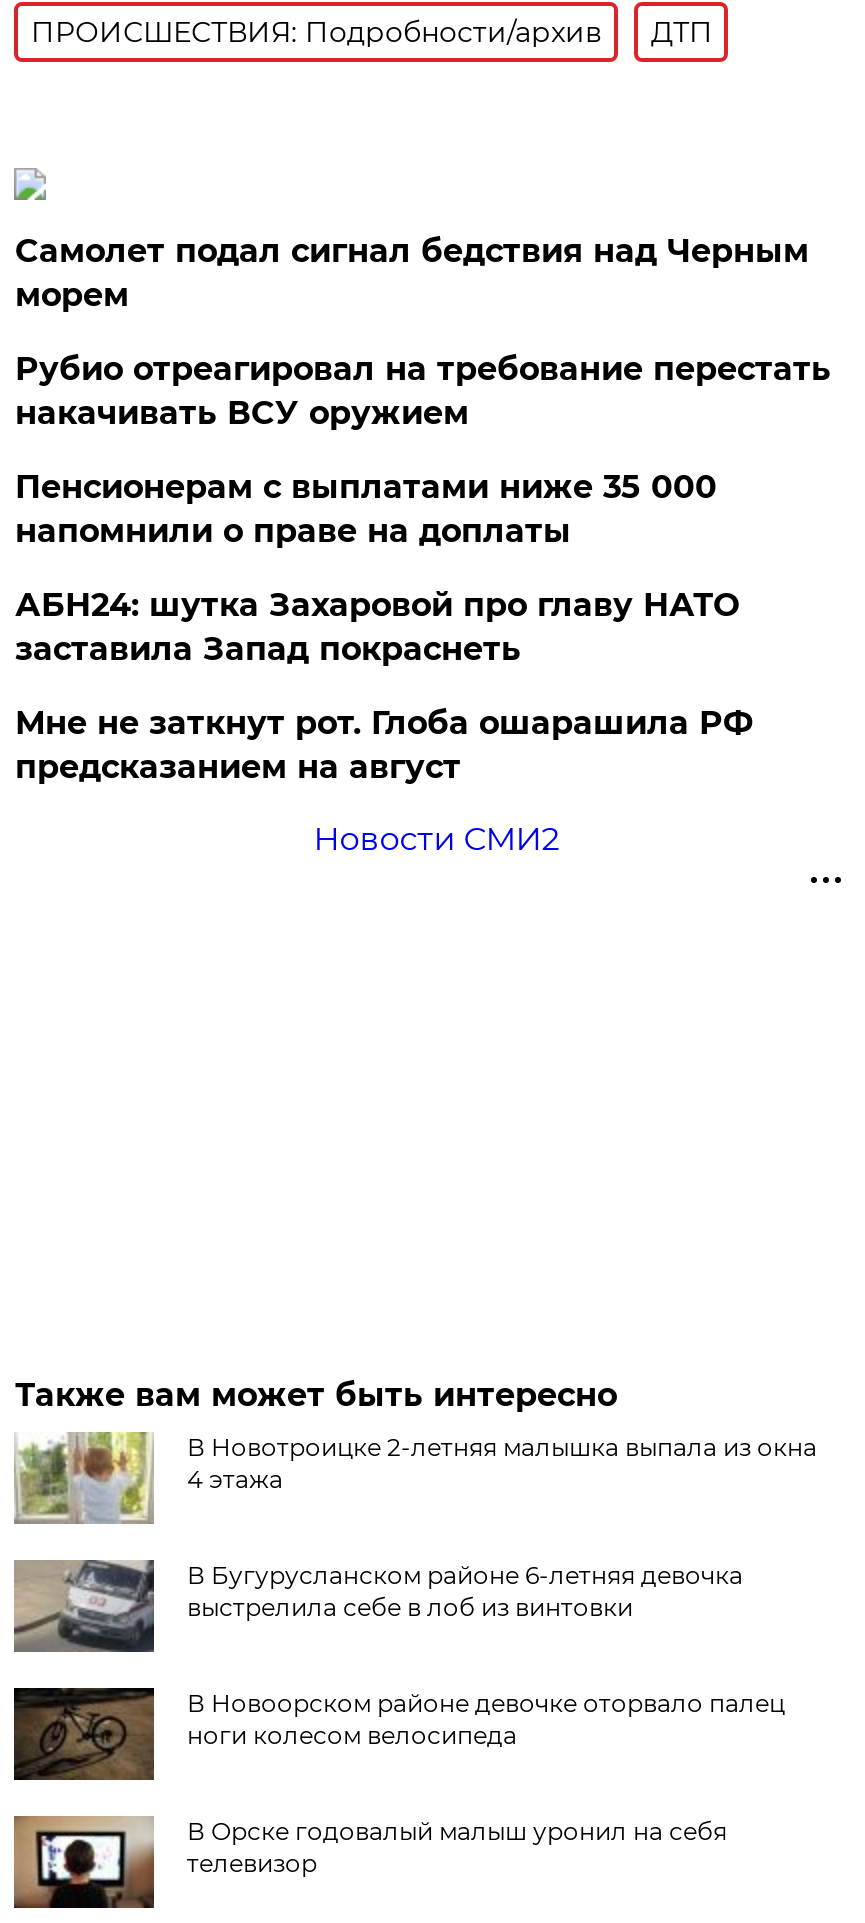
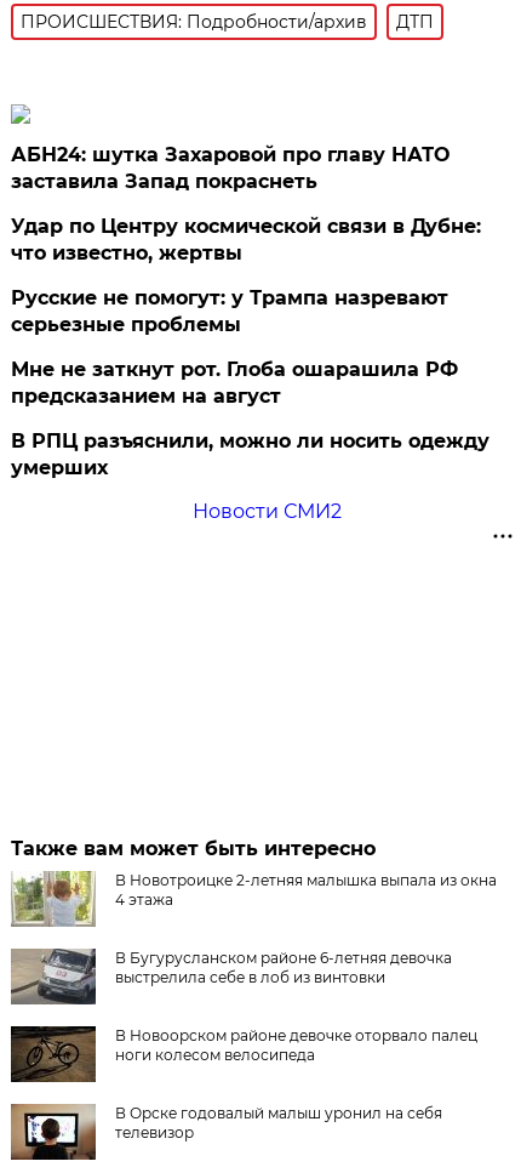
- Самолет подал сигнал бедствия над Черным
- морем
- Рубио отреагировал на требование перестать
- накачивать ВСУ оружием
- Пенсионерам с выплатами ниже 35 000
- напомнили о праве на доплаты

moved up: АБН24: шутка Захаровой про главу НАТО | заставила Запад покраснеть

+ Удар по Центру космической связи в Дубне:
+ что известно, жертвы
+ Русские не помогут: у Трампа назревают
+ серьезные проблемы

moved up: Мне не заткнут рот. Глоба ошарашила РФ | предсказанием на август

+ В РПЦ разъяснили, можно ли носить одежду
+ умерших
